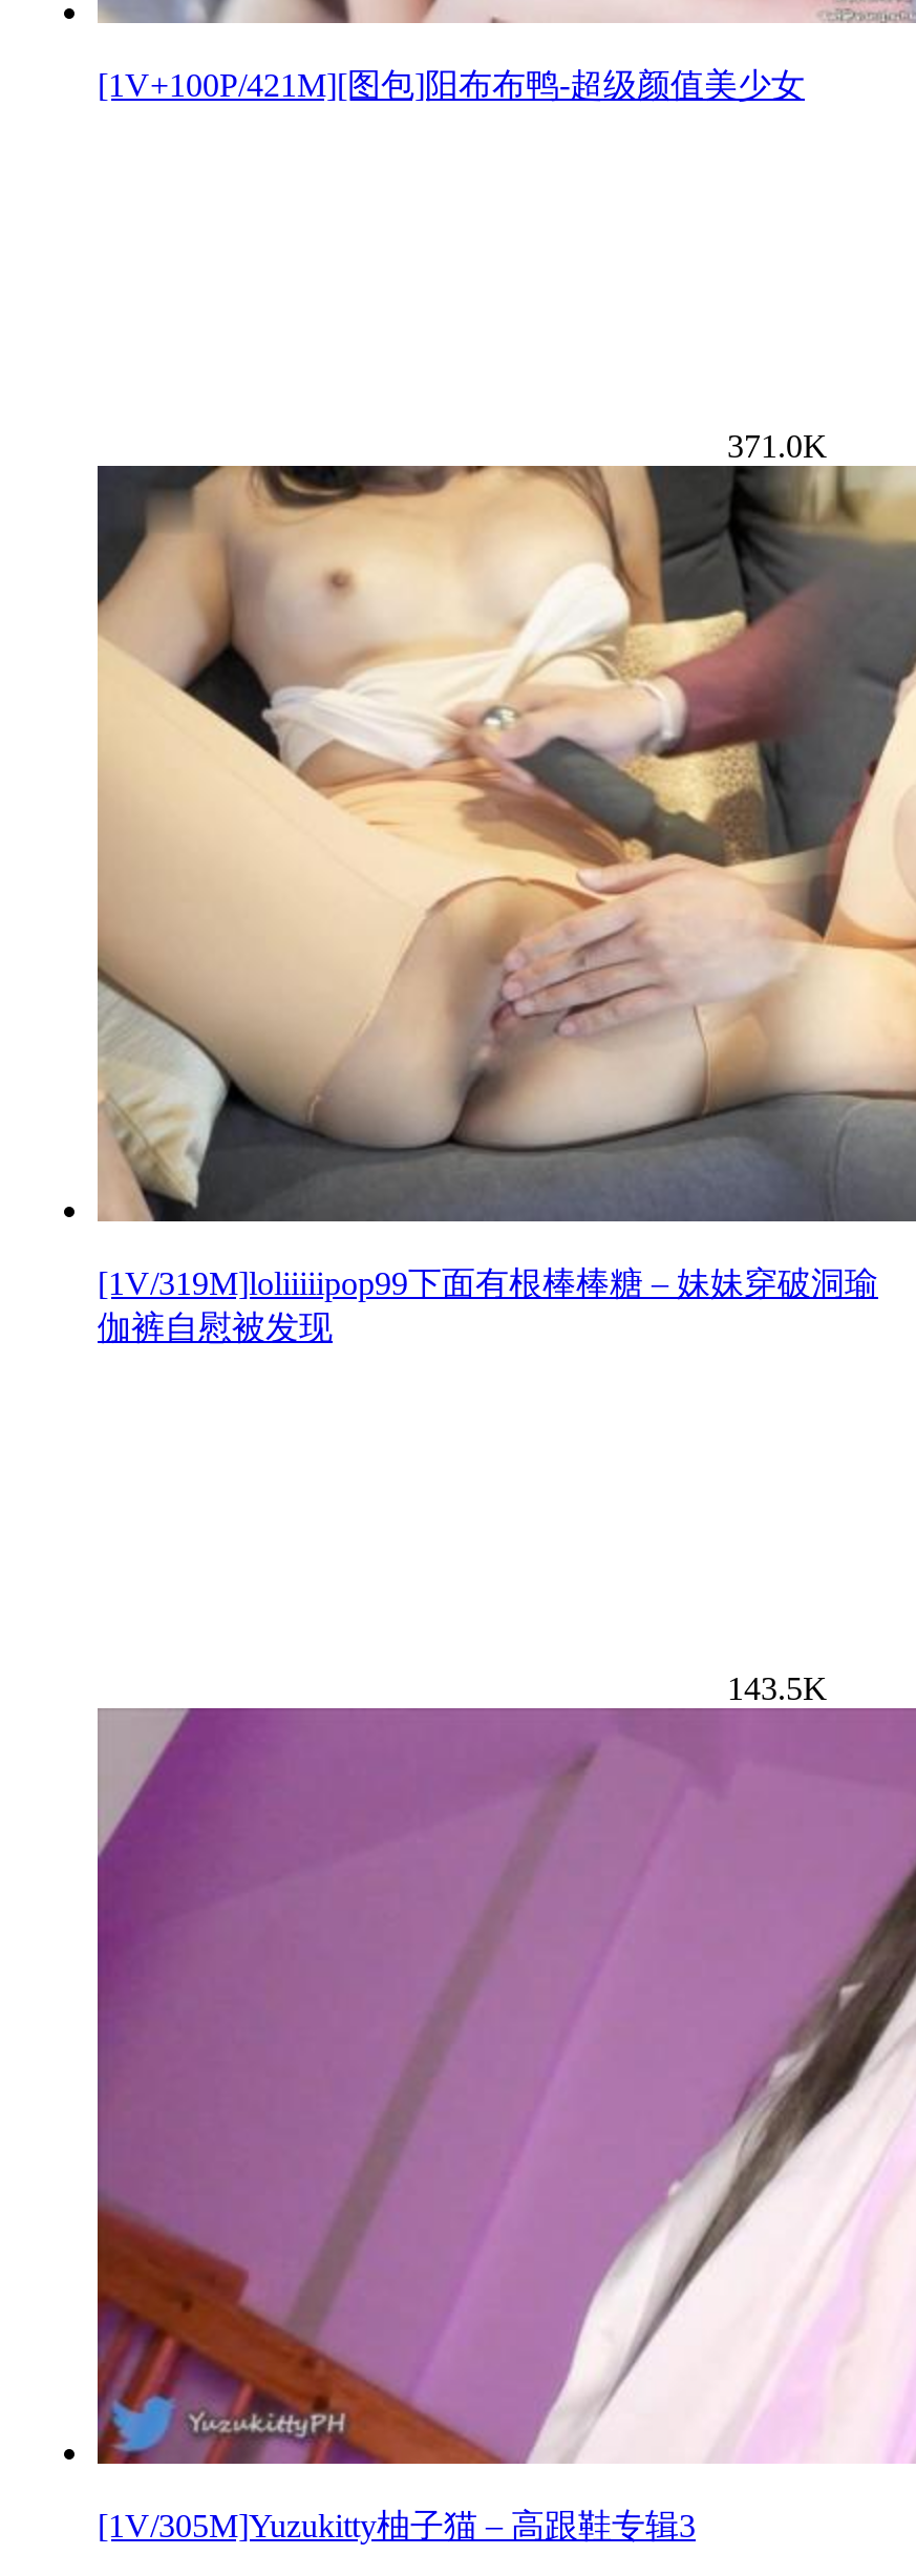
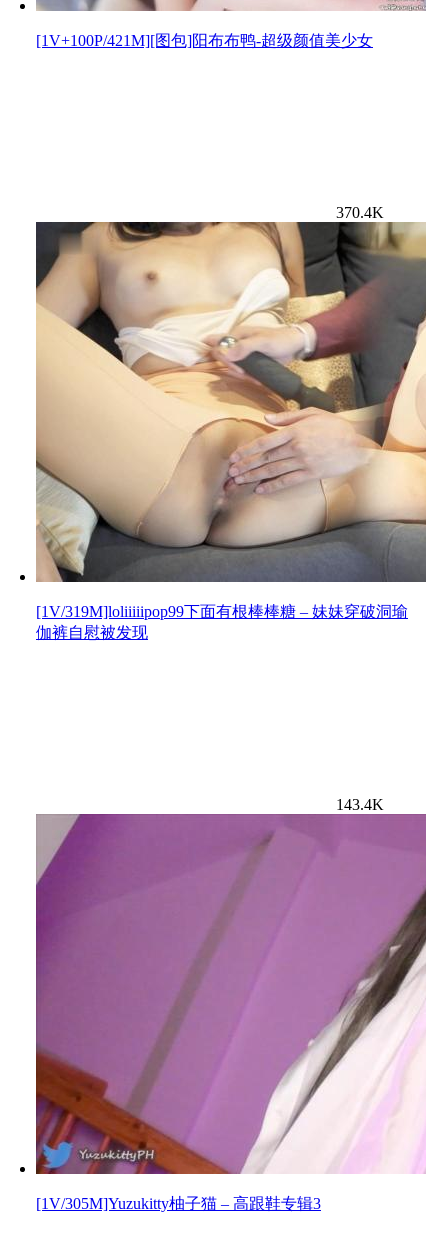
- 371.0K
+ 370.4K

- 143.5K
+ 143.4K
